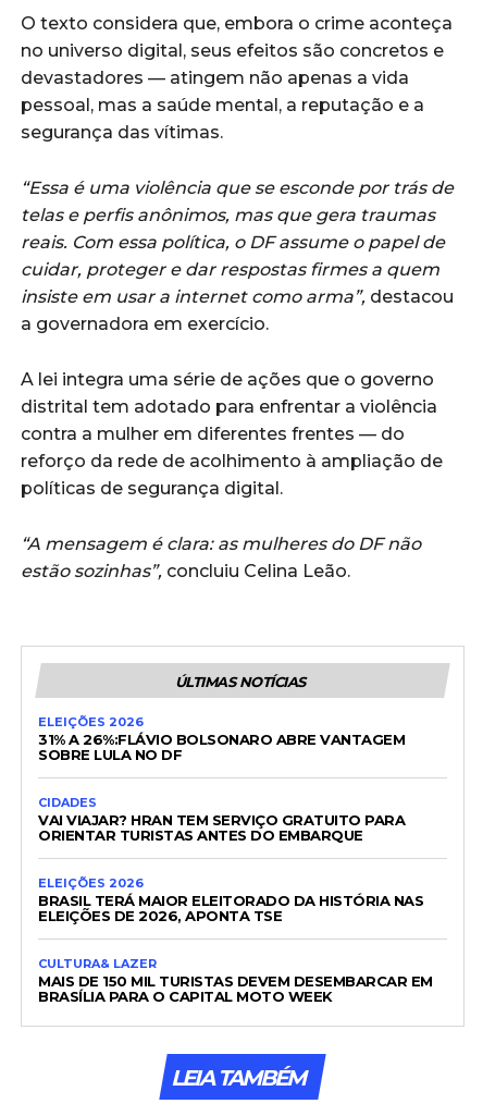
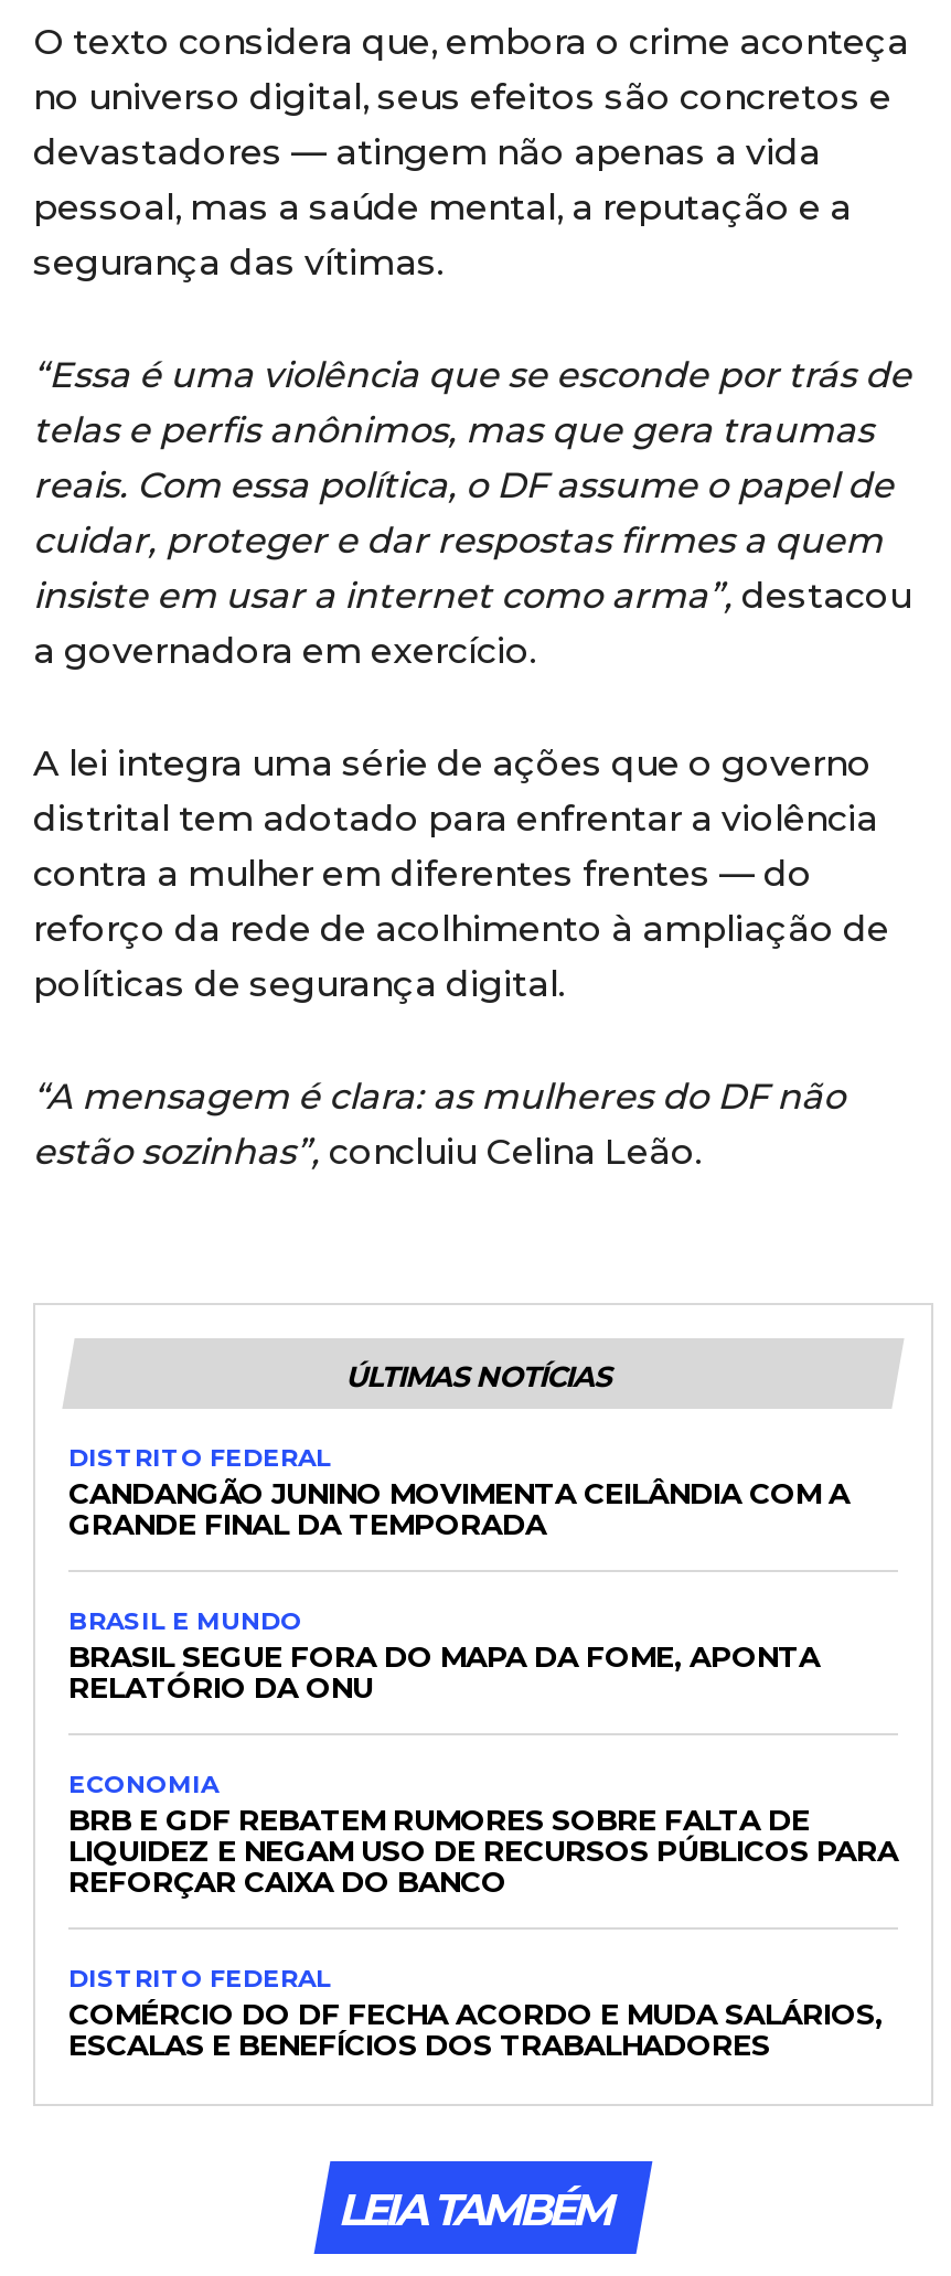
- ELEIÇÕES 2026
- 31% A 26%:FLÁVIO BOLSONARO ABRE VANTAGEM
- SOBRE LULA NO DF
+ DISTRITO FEDERAL
+ CANDANGÃO JUNINO MOVIMENTA CEILÂNDIA COM A
+ GRANDE FINAL DA TEMPORADA

- CIDADES
- VAI VIAJAR? HRAN TEM SERVIÇO GRATUITO PARA
- ORIENTAR TURISTAS ANTES DO EMBARQUE
+ BRASIL E MUNDO
+ BRASIL SEGUE FORA DO MAPA DA FOME, APONTA
+ RELATÓRIO DA ONU

- ELEIÇÕES 2026
- BRASIL TERÁ MAIOR ELEITORADO DA HISTÓRIA NAS
- ELEIÇÕES DE 2026, APONTA TSE
+ ECONOMIA
+ BRB E GDF REBATEM RUMORES SOBRE FALTA DE
+ LIQUIDEZ E NEGAM USO DE RECURSOS PÚBLICOS PARA
+ REFORÇAR CAIXA DO BANCO

- CULTURA& LAZER
- MAIS DE 150 MIL TURISTAS DEVEM DESEMBARCAR EM
- BRASÍLIA PARA O CAPITAL MOTO WEEK
+ DISTRITO FEDERAL
+ COMÉRCIO DO DF FECHA ACORDO E MUDA SALÁRIOS,
+ ESCALAS E BENEFÍCIOS DOS TRABALHADORES
